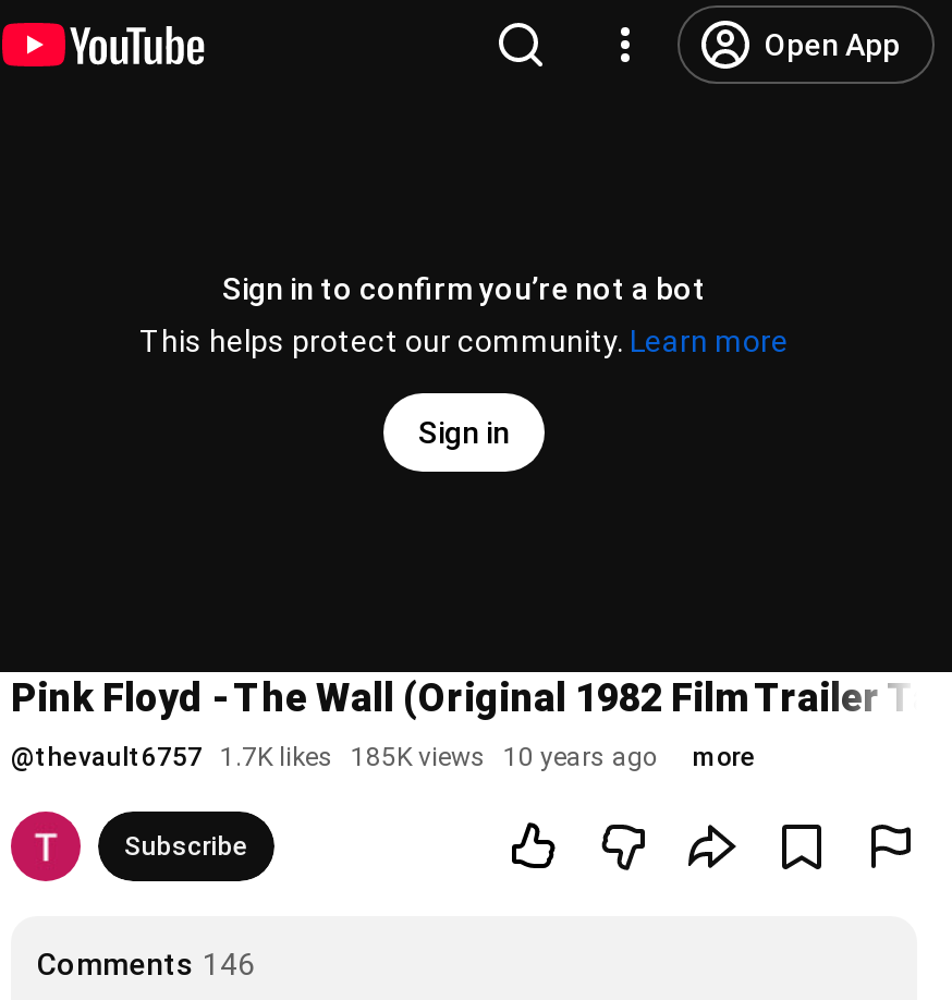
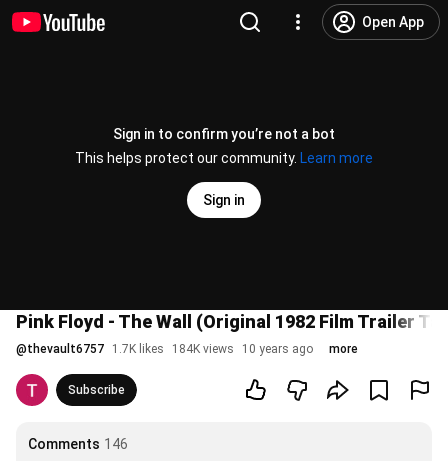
- @thevault6757 1.7K likes 185K views 10 years ago
+ @thevault6757 1.7K likes 184K views 10 years ago
